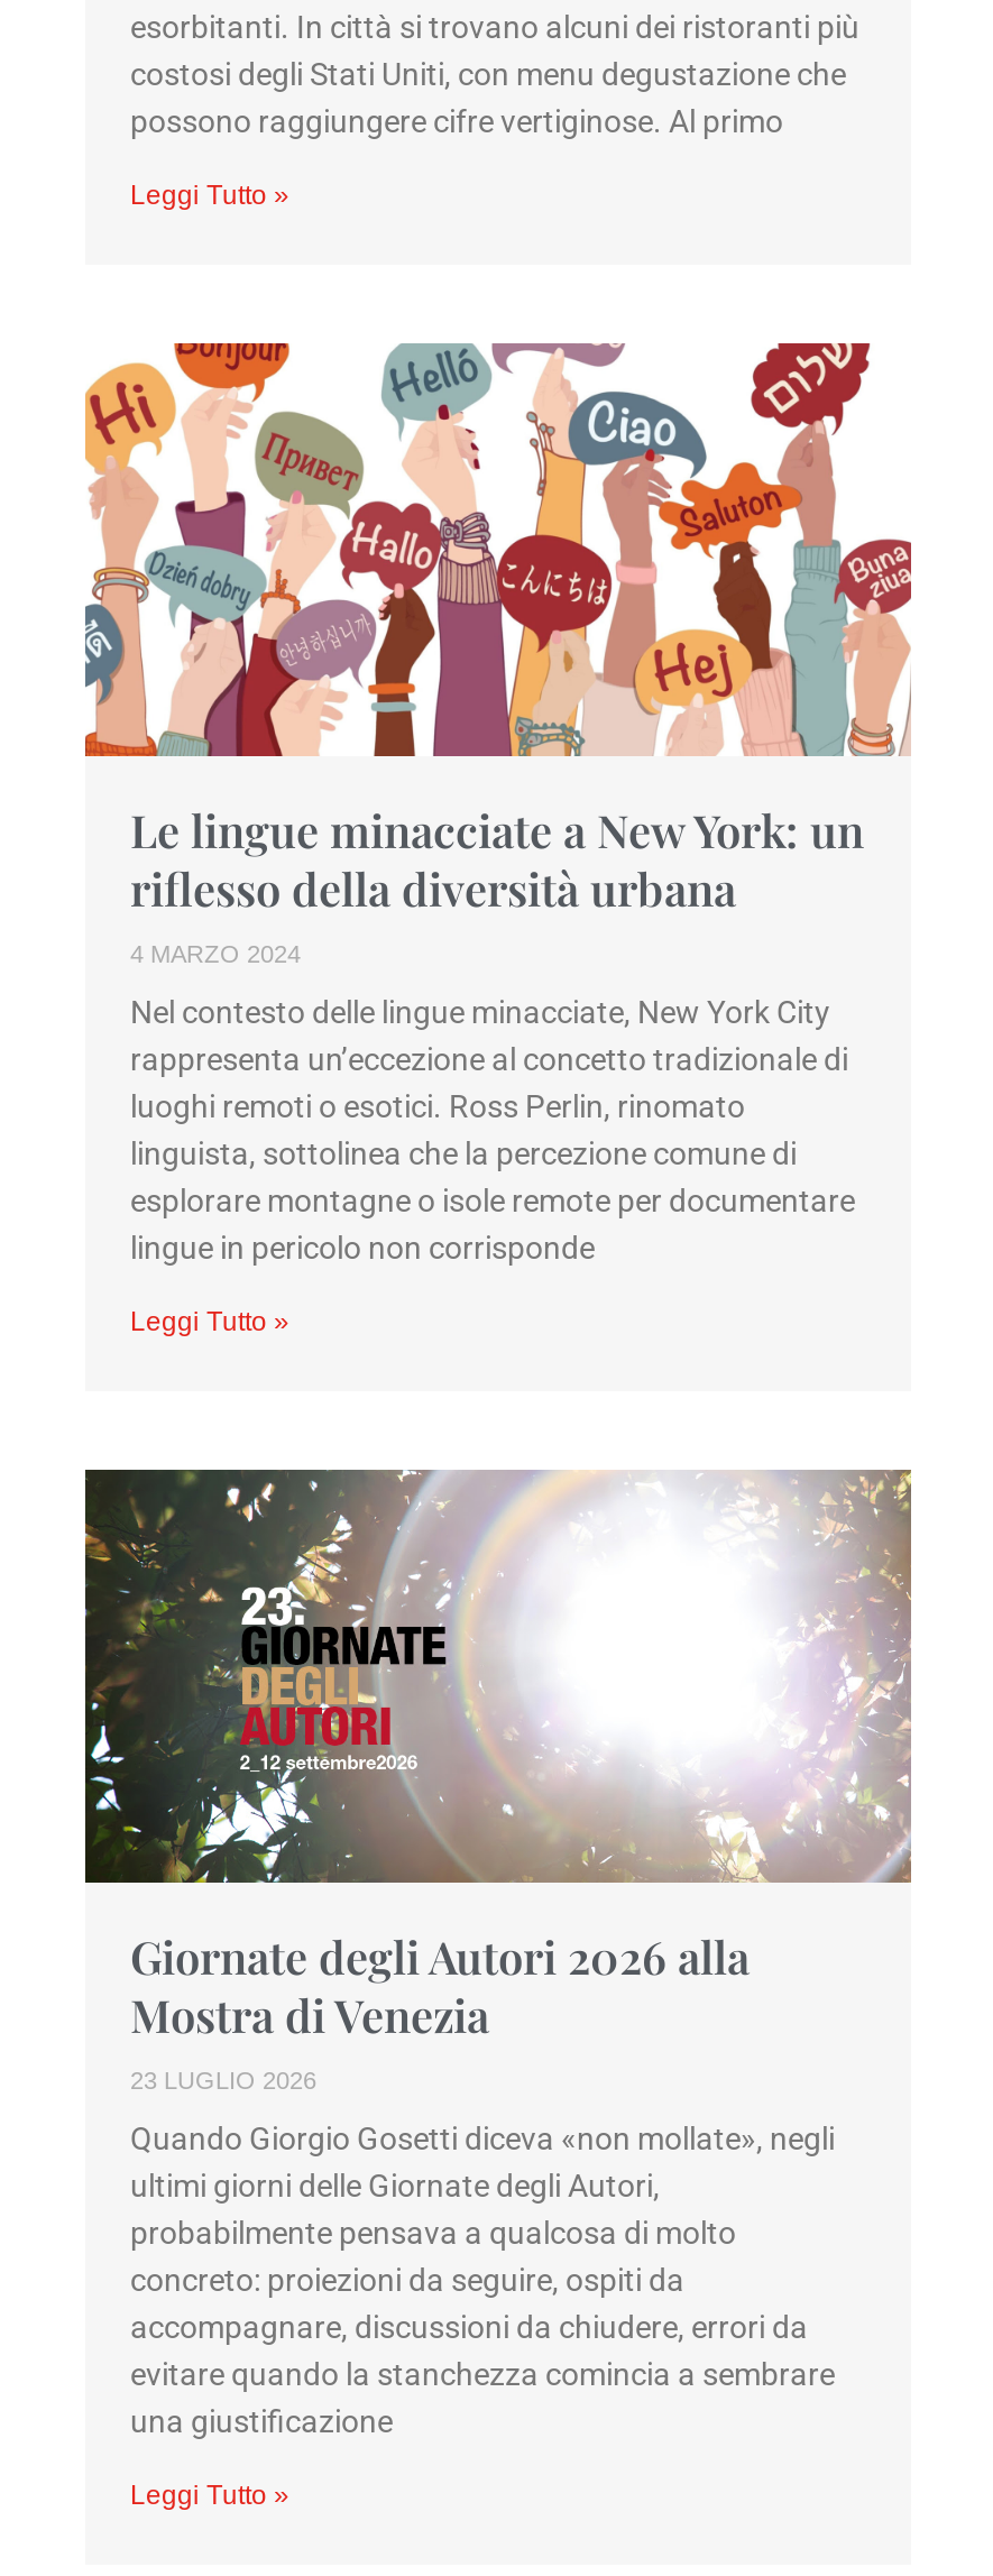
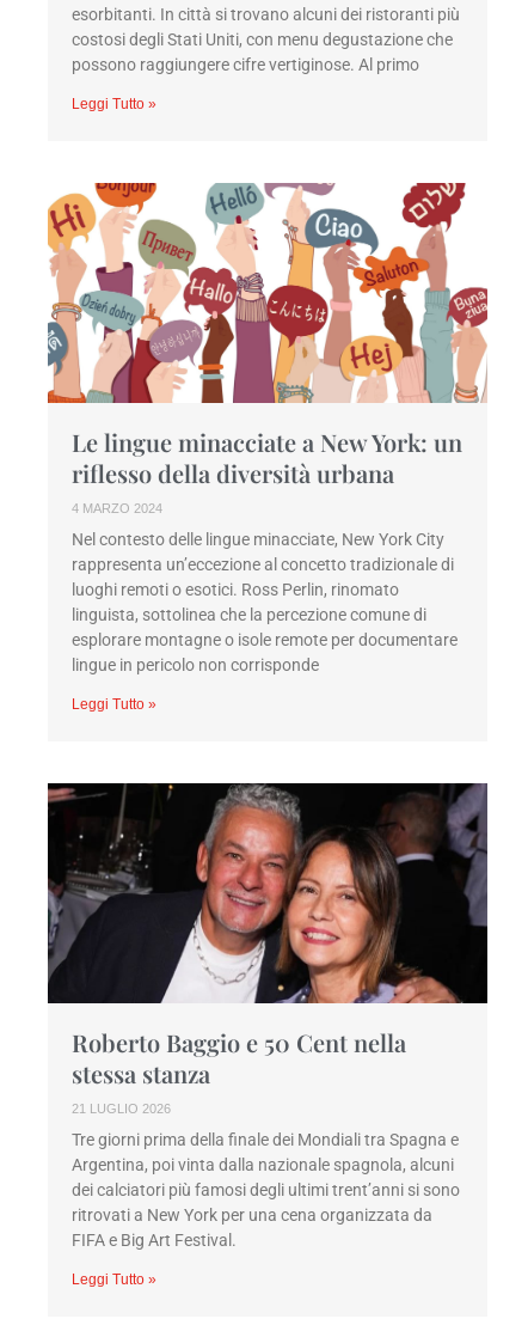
- [image]
- Giornate degli Autori 2026 alla
- Mostra di Venezia
- 23 LUGLIO 2026
+ [image]
+ Roberto Baggio e 50 Cent nella
+ stessa stanza
+ 21 LUGLIO 2026

- Quando Giorgio Gosetti diceva «non mollate», negli
- ultimi giorni delle Giornate degli Autori,
- probabilmente pensava a qualcosa di molto
- concreto: proiezioni da seguire, ospiti da
- accompagnare, discussioni da chiudere, errori da
- evitare quando la stanchezza comincia a sembrare
- una giustificazione
+ Tre giorni prima della finale dei Mondiali tra Spagna e
+ Argentina, poi vinta dalla nazionale spagnola, alcuni
+ dei calciatori più famosi degli ultimi trent’anni si sono
+ ritrovati a New York per una cena organizzata da
+ FIFA e Big Art Festival.
